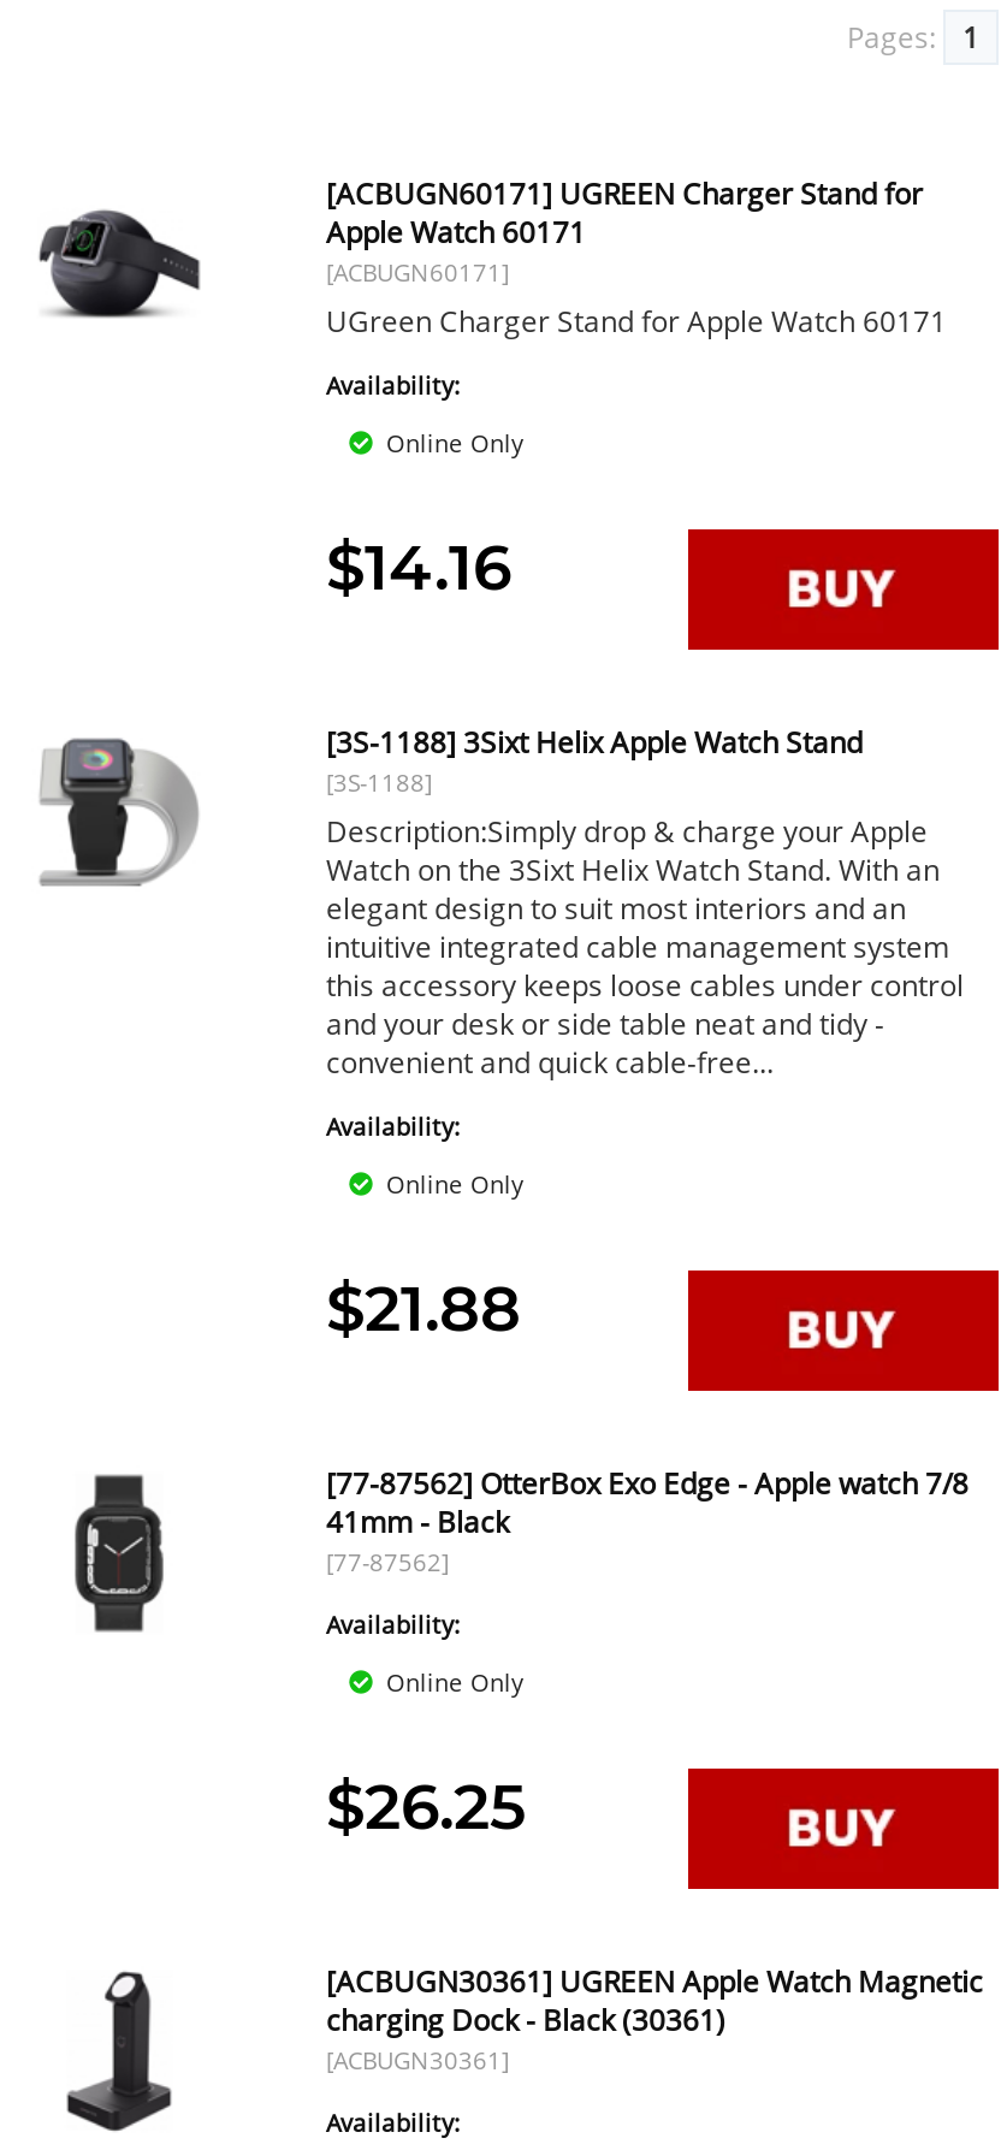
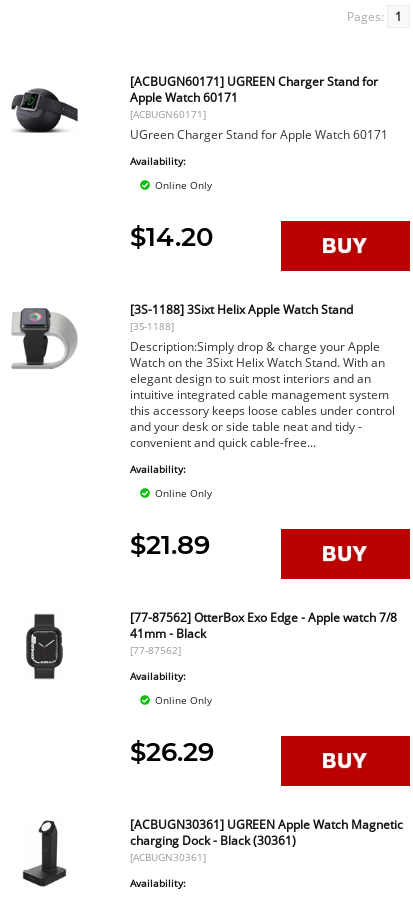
- $14.16
+ $14.20

- $21.88
+ $21.89

- $26.25
+ $26.29
